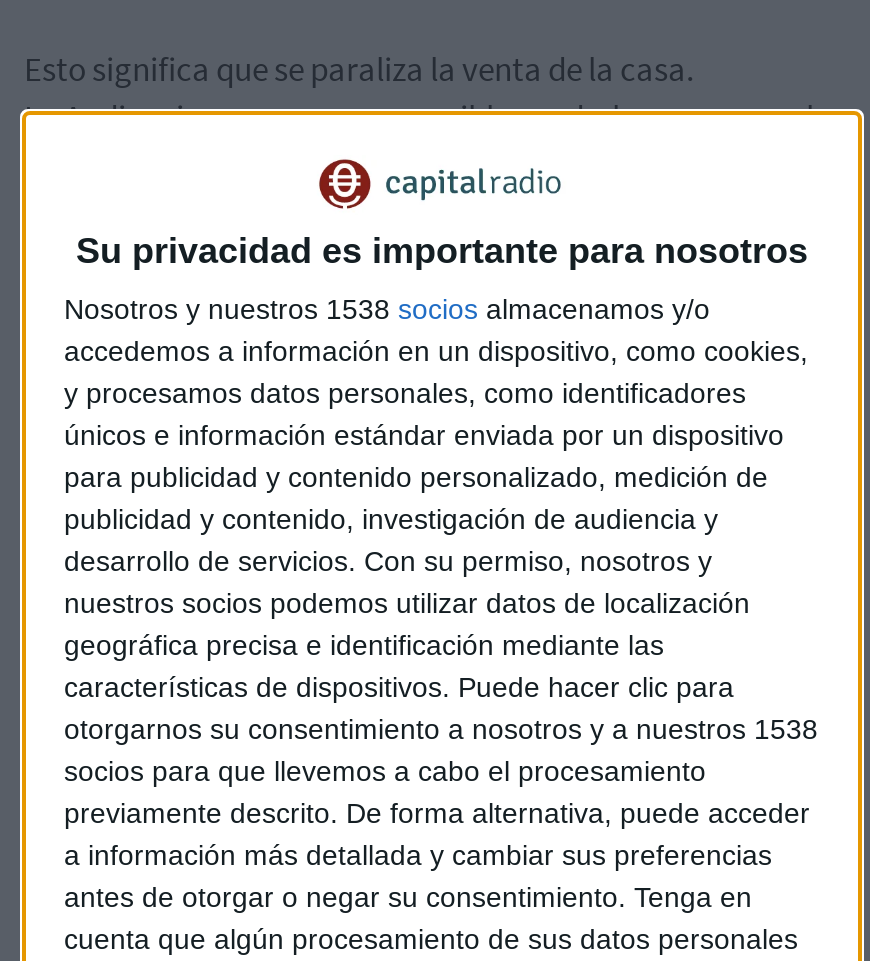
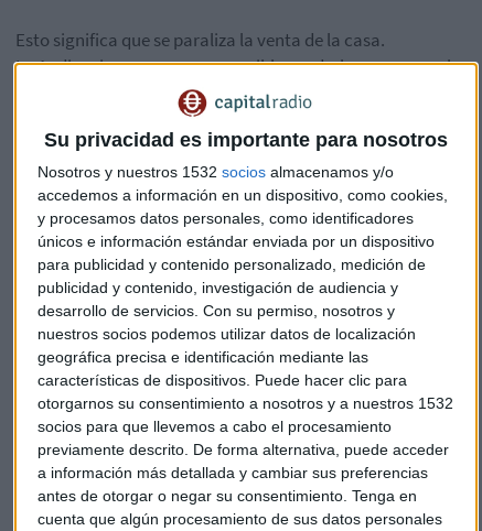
- Nosotros y nuestros 1538 socios almacenamos y/o
+ Nosotros y nuestros 1532 socios almacenamos y/o

- otorgarnos su consentimiento a nosotros y a nuestros 1538
+ otorgarnos su consentimiento a nosotros y a nuestros 1532
